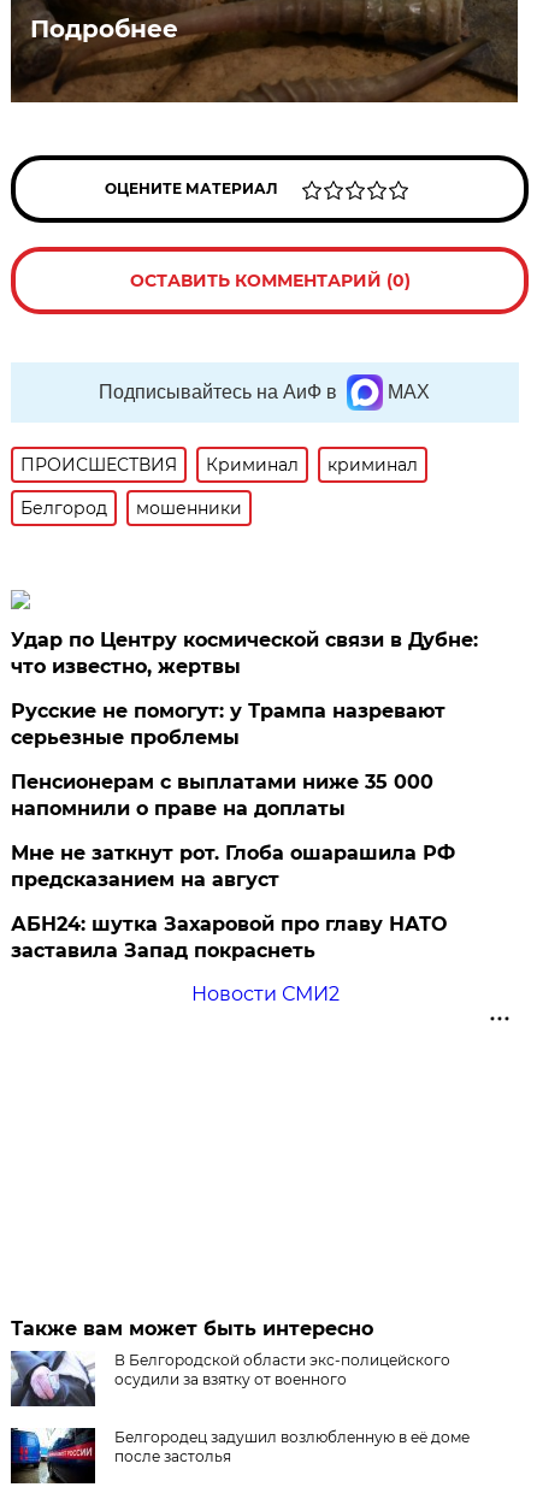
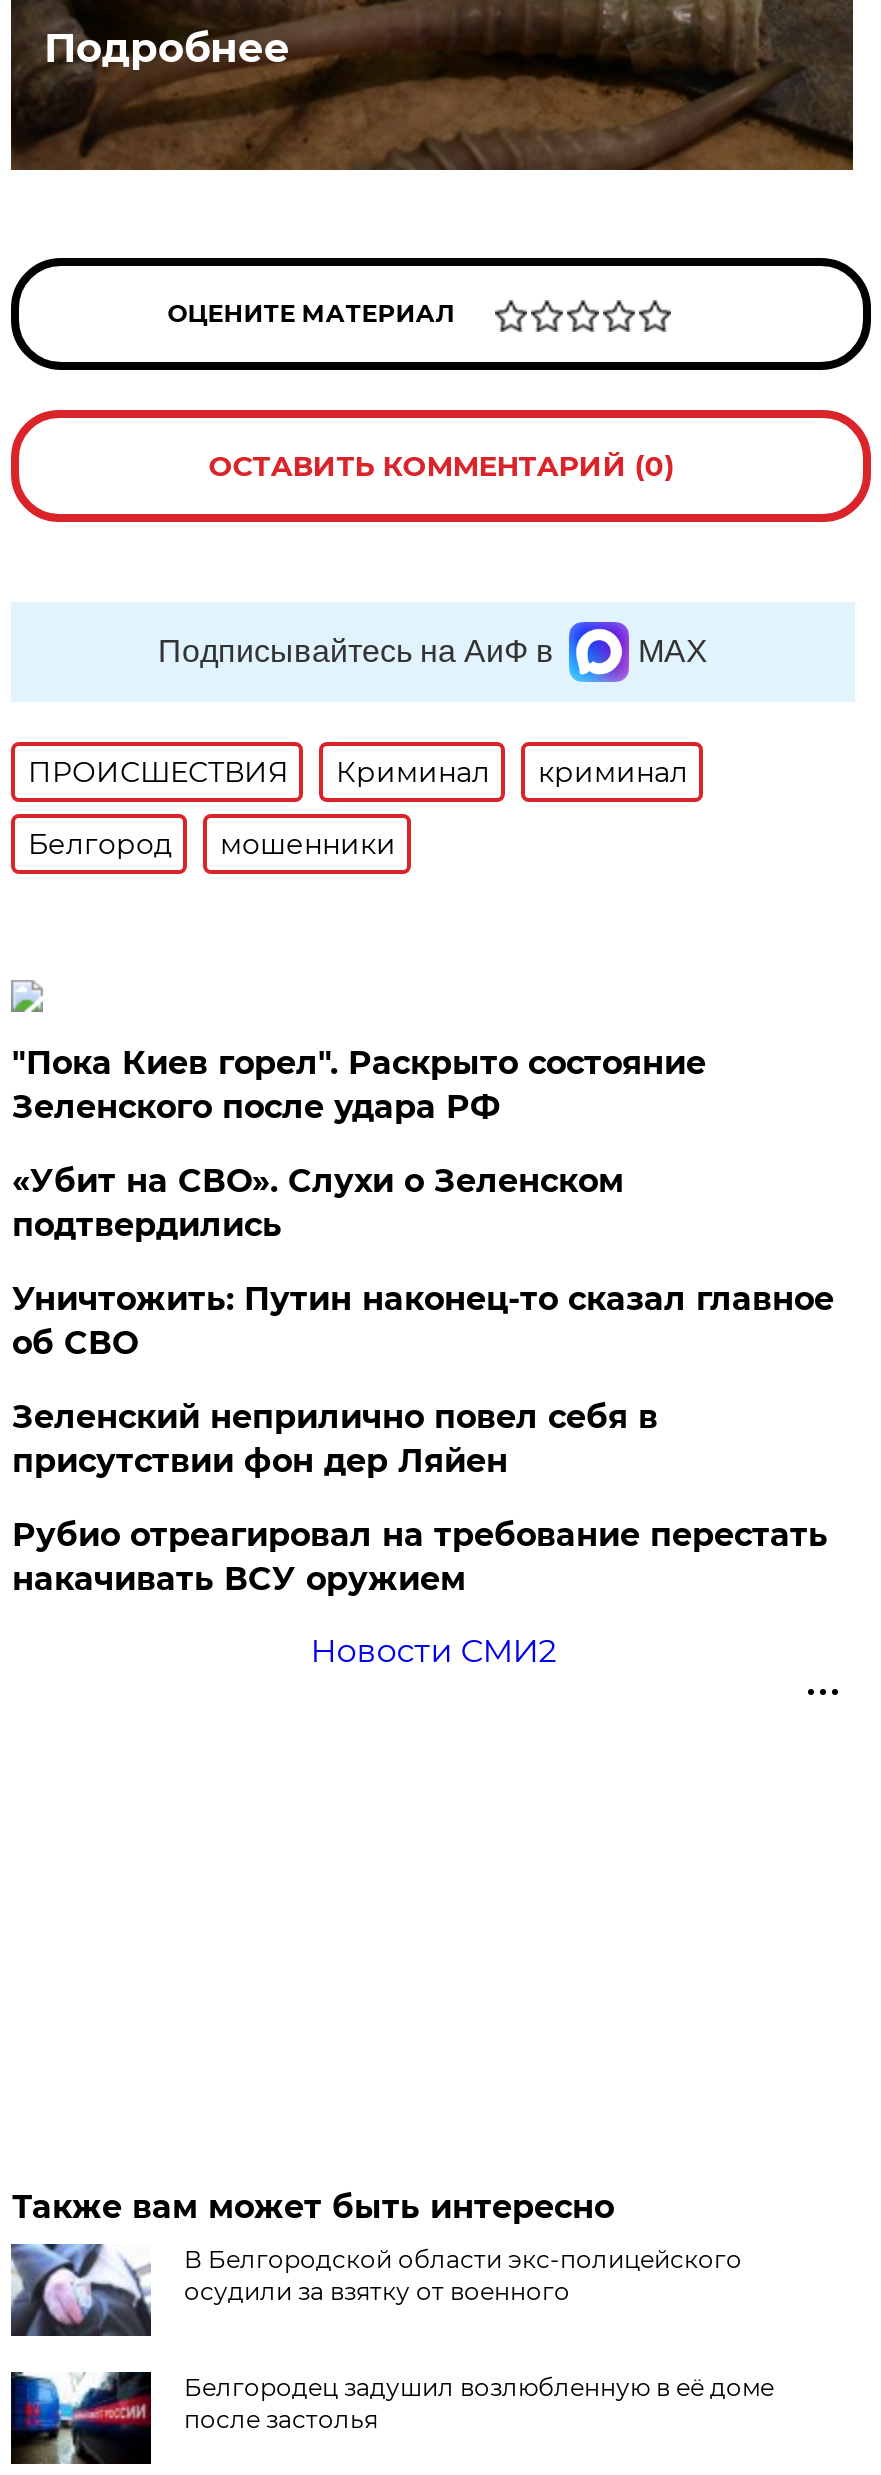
- Удар по Центру космической связи в Дубне:
- что известно, жертвы
+ "Пока Киев горел". Раскрыто состояние
+ Зеленского после удара РФ

- Русские не помогут: у Трампа назревают
- серьезные проблемы
+ «Убит на СВО». Слухи о Зеленском
+ подтвердились

- Пенсионерам с выплатами ниже 35 000
- напомнили о праве на доплаты
+ Уничтожить: Путин наконец-то сказал главное
+ об СВО

- Мне не заткнут рот. Глоба ошарашила РФ
- предсказанием на август
+ Зеленский неприлично повел cебя в
+ присутствии фон дер Ляйен

- АБН24: шутка Захаровой про главу НАТО
- заставила Запад покраснеть
+ Рубио отреагировал на требование перестать
+ накачивать ВСУ оружием
